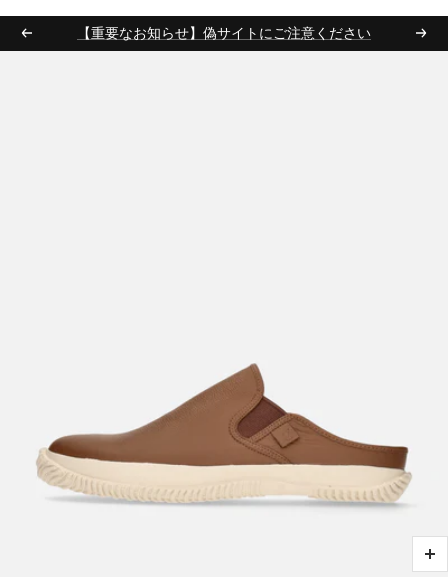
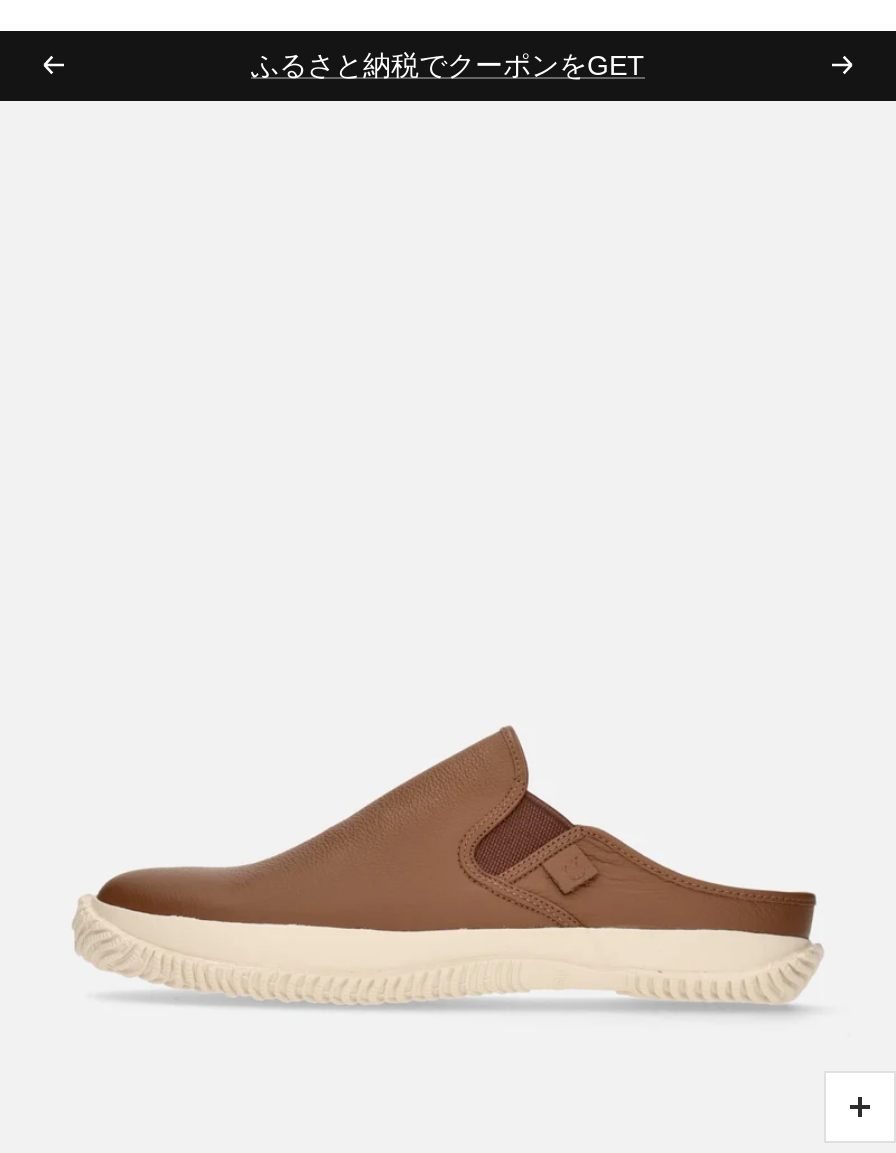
- 【重要なお知らせ】偽サイトにご注意ください
+ ふるさと納税でクーポンをGET
